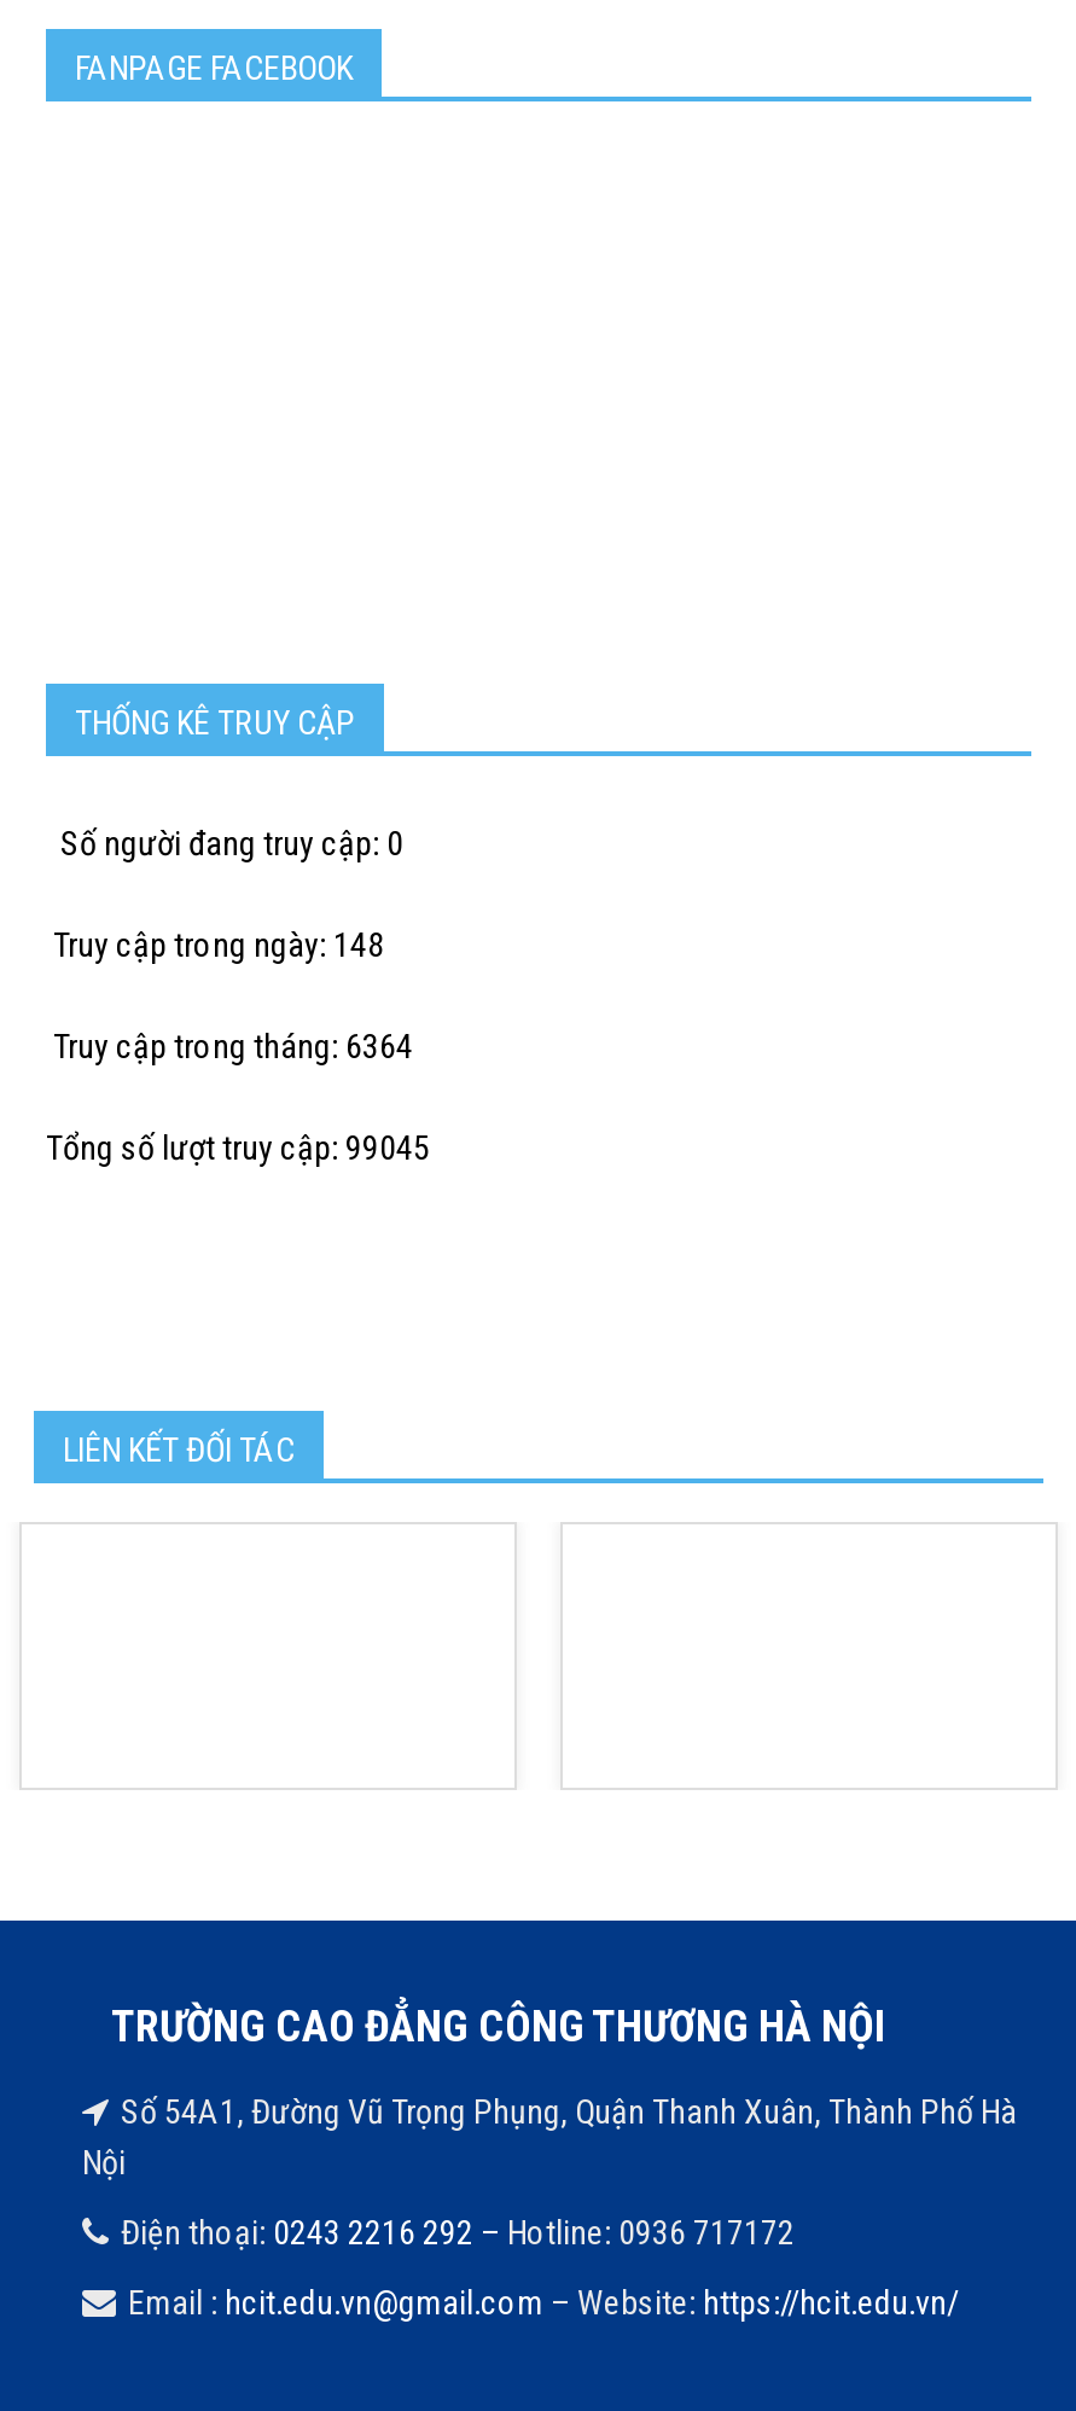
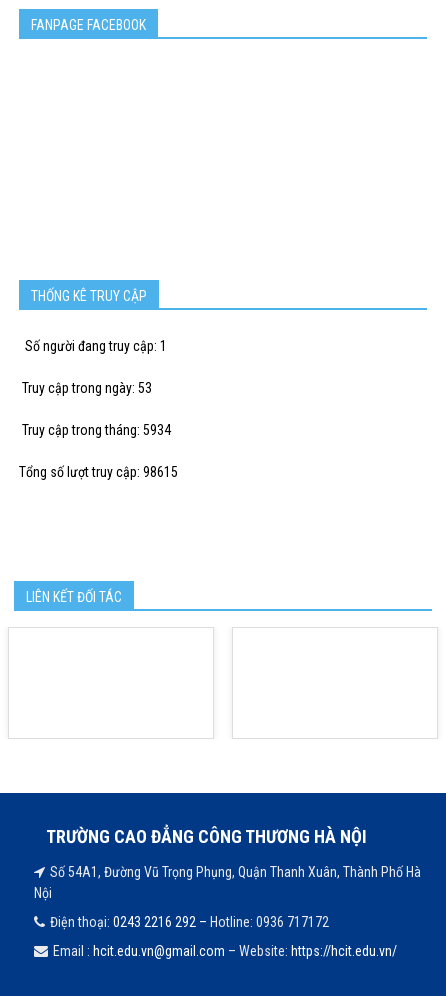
- Số người đang truy cập: 0
+ Số người đang truy cập: 1

- Truy cập trong ngày: 148
+ Truy cập trong ngày: 53

- Truy cập trong tháng: 6364
+ Truy cập trong tháng: 5934

- Tổng số lượt truy cập: 99045
+ Tổng số lượt truy cập: 98615
